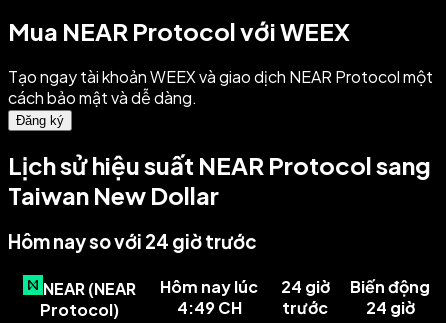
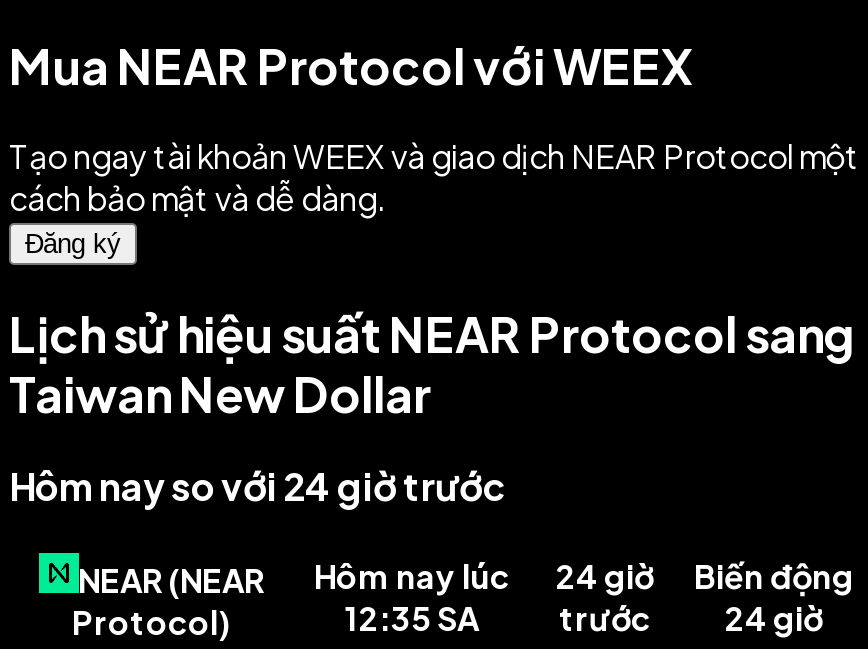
- 4:49 CH trước 24 giờ
+ 12:35 SA trước 24 giờ
